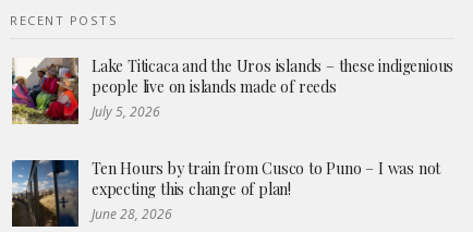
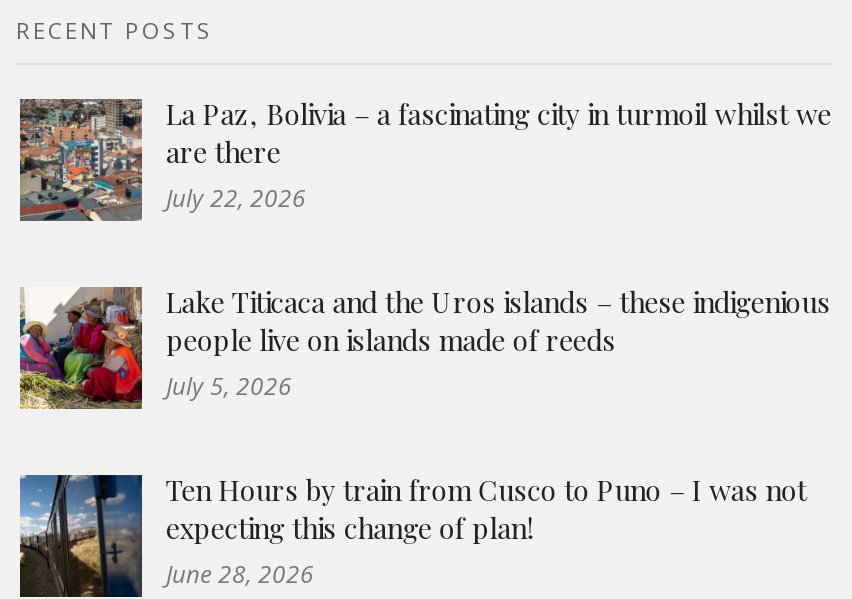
+ [image]
+ La Paz, Bolivia – a fascinating city in turmoil whilst we
+ are there
+ July 22, 2026
